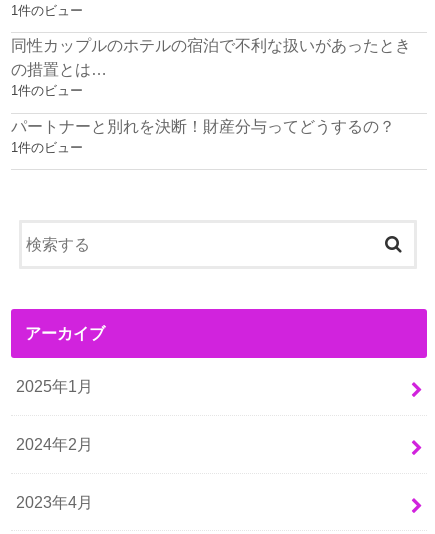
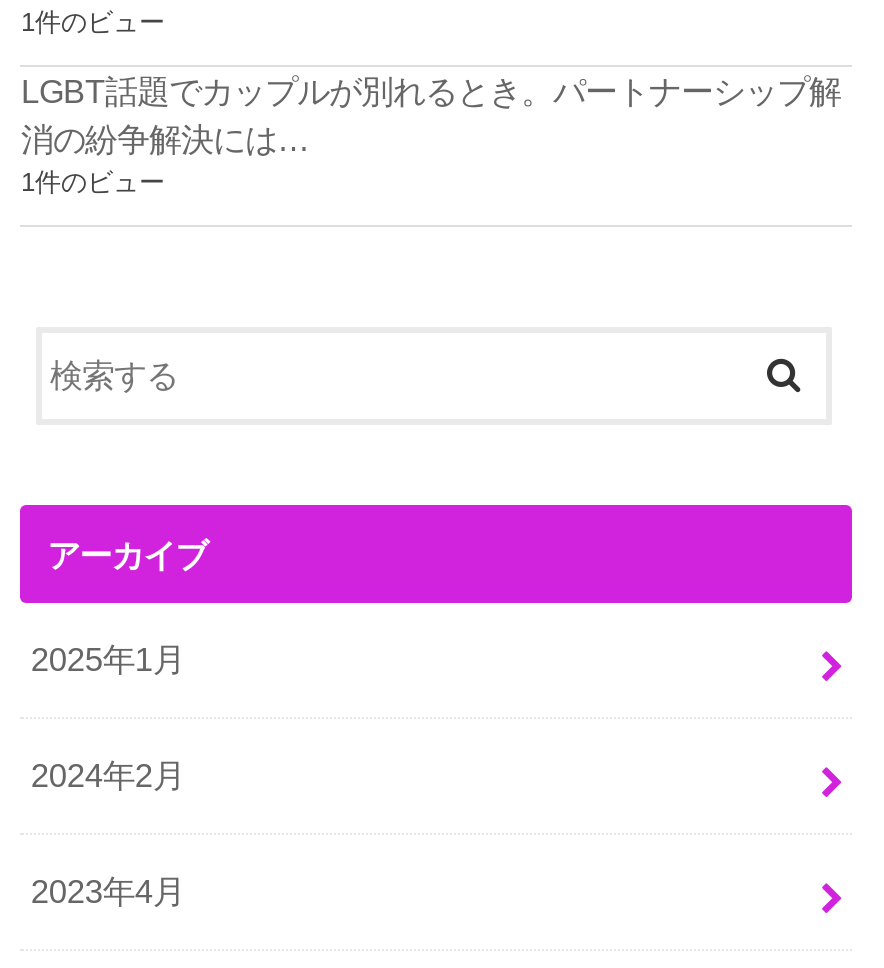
- 同性カップルのホテルの宿泊で不利な扱いがあったとき
- の措置とは…
- 1件のビュー
- パートナーと別れを決断！財産分与ってどうするの？
+ LGBT話題でカップルが別れるとき。パートナーシップ解
+ 消の紛争解決には…
